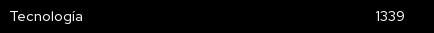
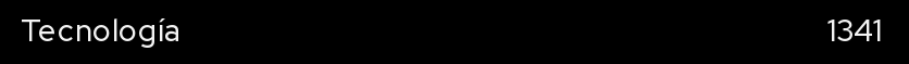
- 1339
+ 1341
